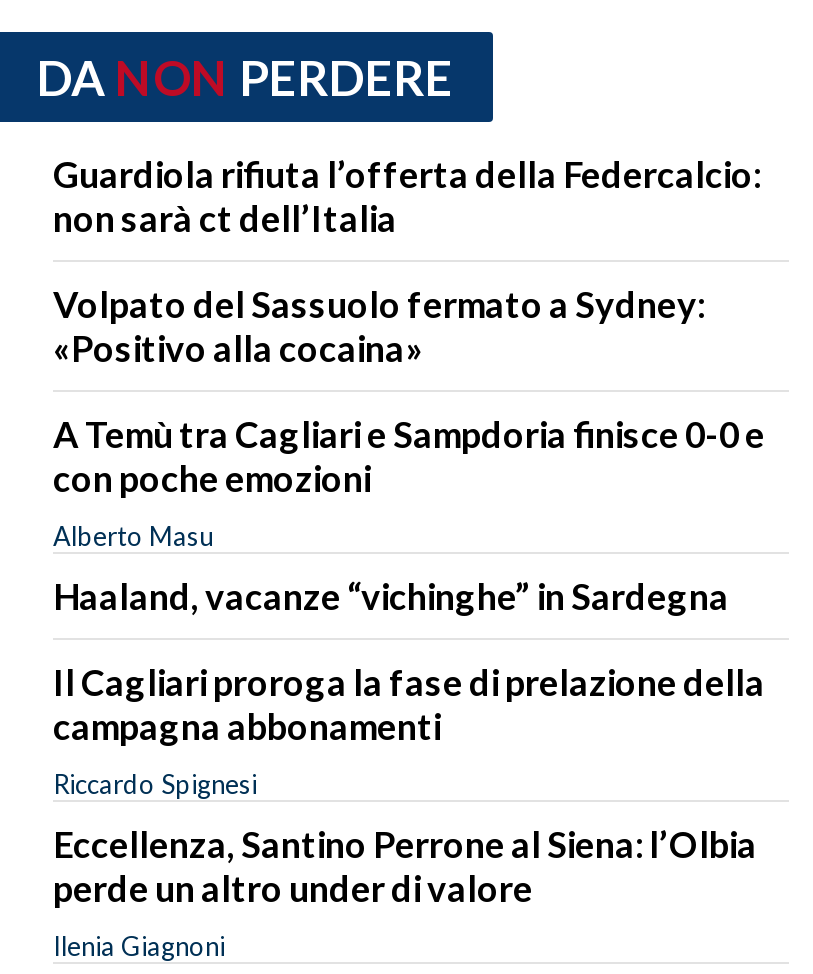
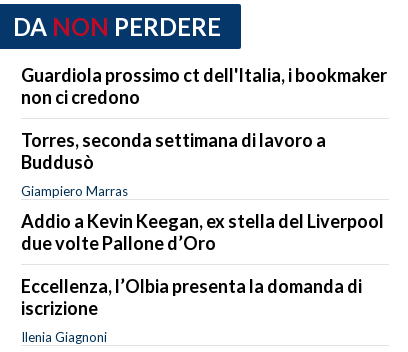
- Guardiola rifiuta l’offerta della Federcalcio:
- non sarà ct dell’Italia
- Volpato del Sassuolo fermato a Sydney:
- «Positivo alla cocaina»
- A Temù tra Cagliari e Sampdoria finisce 0-0 e
- con poche emozioni
- Alberto Masu
- Haaland, vacanze “vichinghe” in Sardegna
- Il Cagliari proroga la fase di prelazione della
- campagna abbonamenti
- Riccardo Spignesi
- Eccellenza, Santino Perrone al Siena: l’Olbia
- perde un altro under di valore
+ Guardiola prossimo ct dell'Italia, i bookmaker
+ non ci credono
+ Torres, seconda settimana di lavoro a
+ Buddusò
+ Giampiero Marras
+ Addio a Kevin Keegan, ex stella del Liverpool
+ due volte Pallone d’Oro
+ Eccellenza, l’Olbia presenta la domanda di
+ iscrizione
